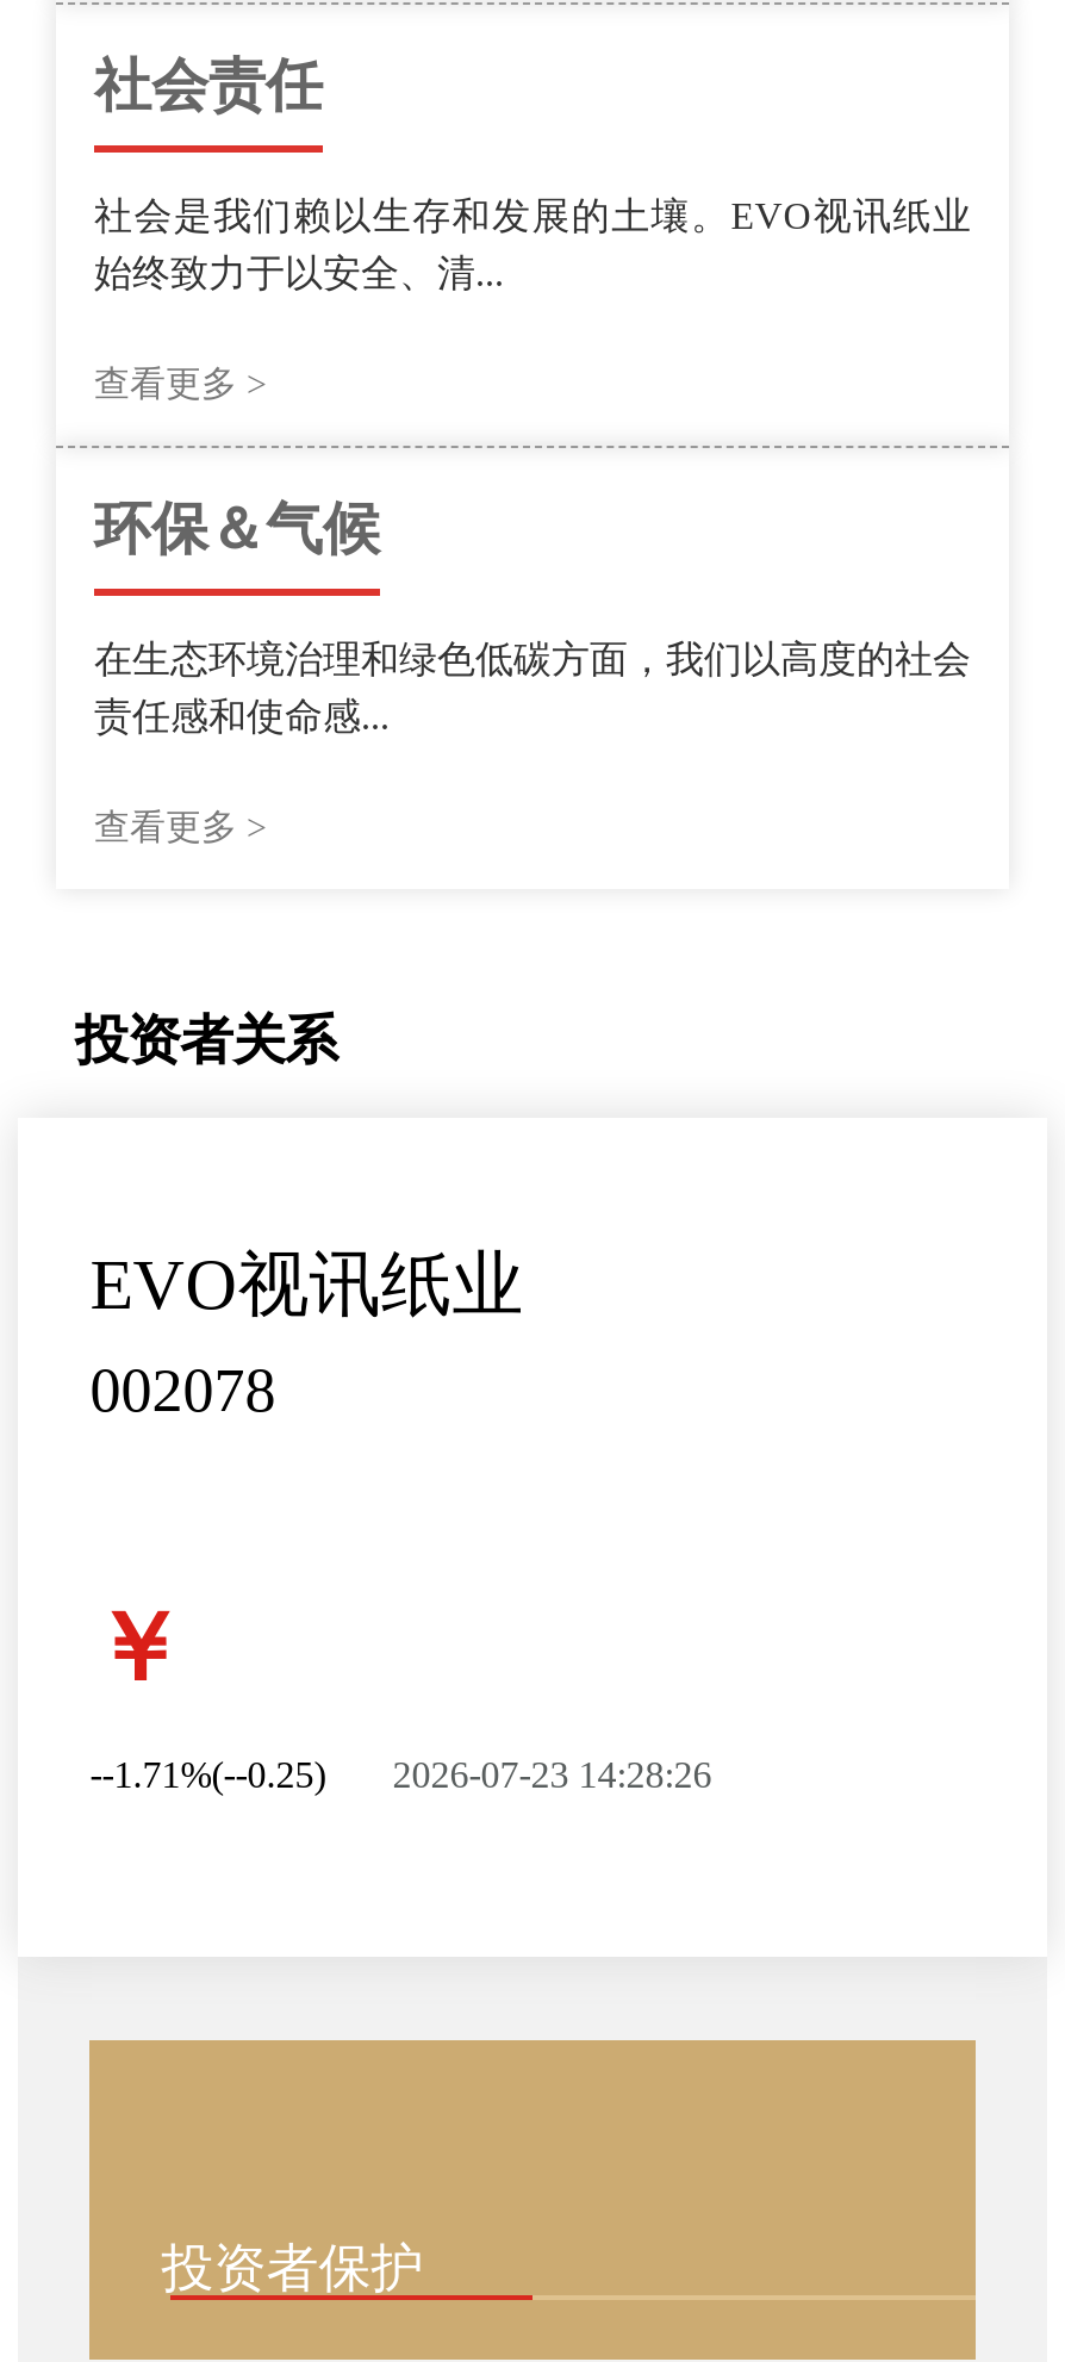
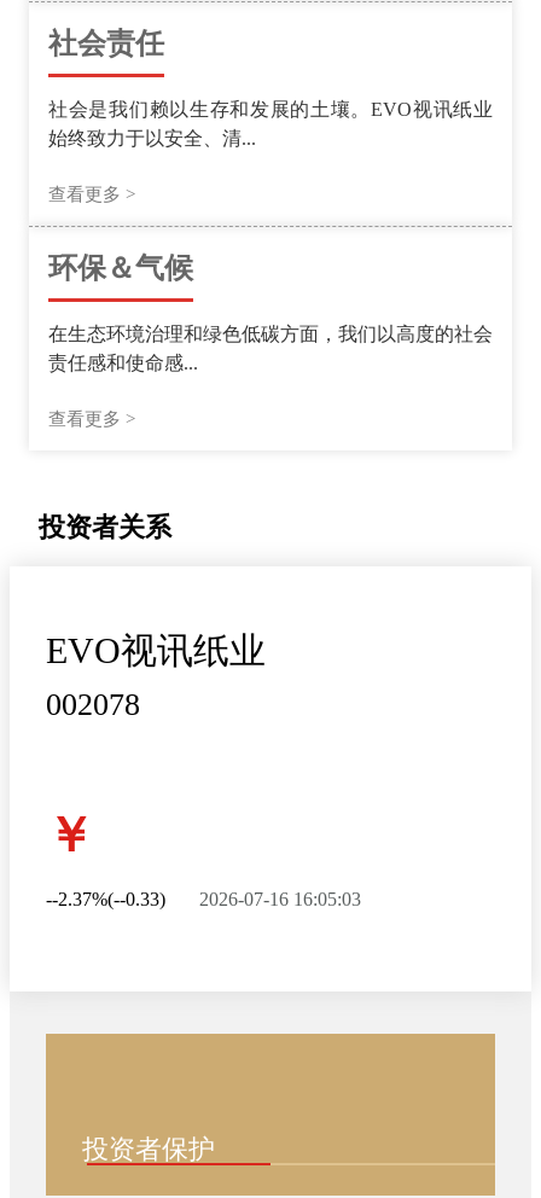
- --1.71%(--0.25) 2026-07-23 14:28:26
+ --2.37%(--0.33) 2026-07-16 16:05:03
